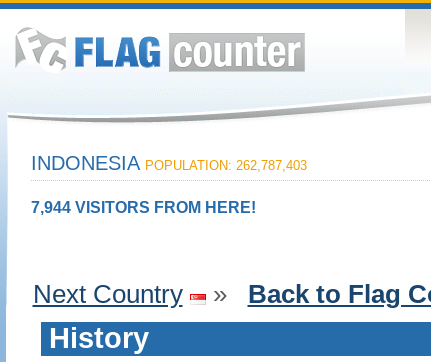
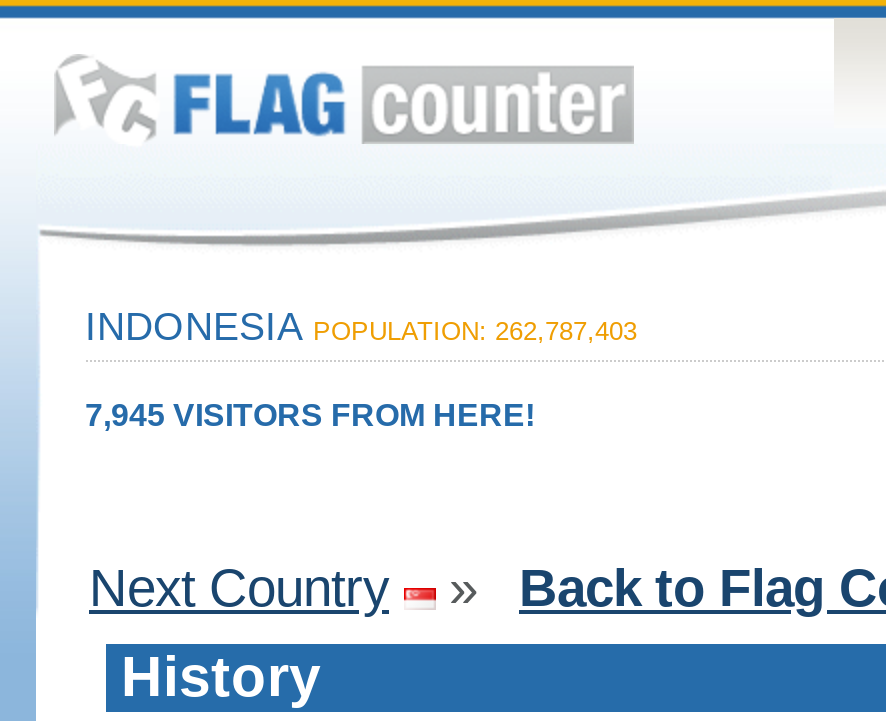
- 7,944 VISITORS FROM HERE!
+ 7,945 VISITORS FROM HERE!
